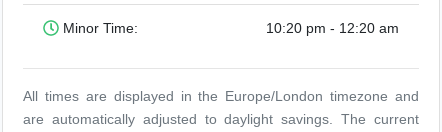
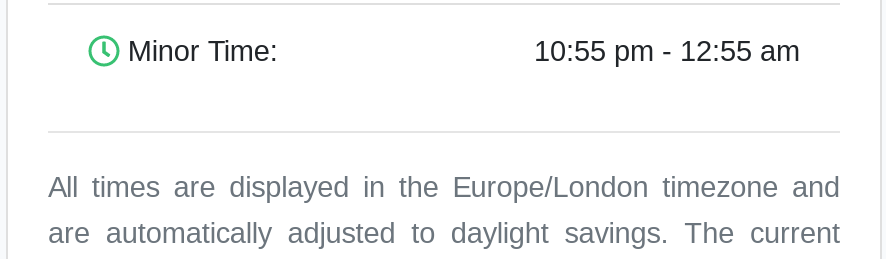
- 10:20 pm - 12:20 am
+ 10:55 pm - 12:55 am
